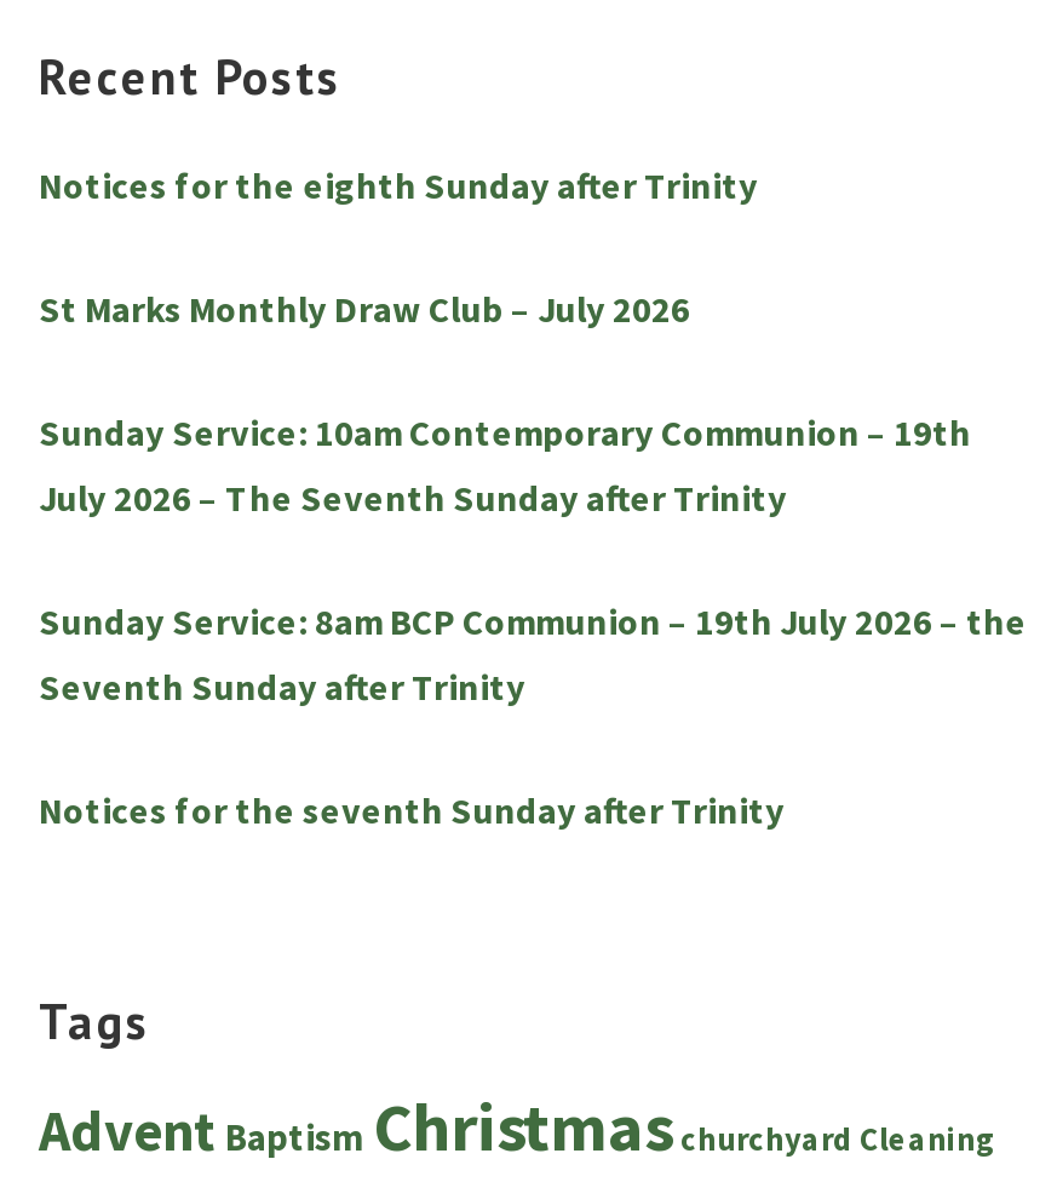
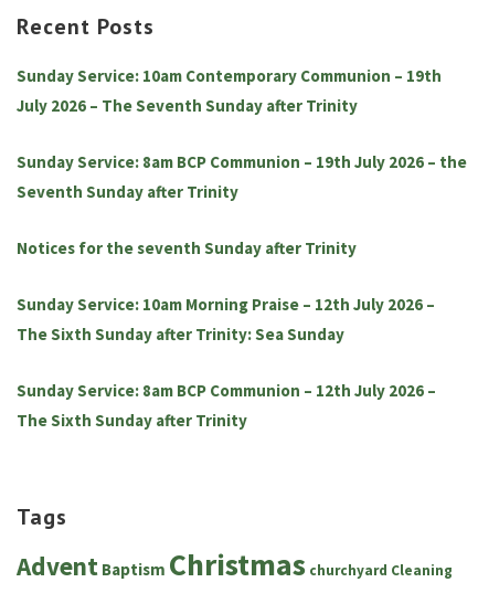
- Notices for the eighth Sunday after Trinity
- St Marks Monthly Draw Club – July 2026

moved up: Sunday Service: 10am Contemporary Communion – 19th | July 2026 – The Seventh Sunday after Trinity | Sunday Service: 8am BCP Communion – 19th July 2026 – the | Seventh Sunday after Trinity | Notices for the seventh Sunday after Trinity

+ Sunday Service: 10am Morning Praise – 12th July 2026 –
+ The Sixth Sunday after Trinity: Sea Sunday
+ Sunday Service: 8am BCP Communion – 12th July 2026 –
+ The Sixth Sunday after Trinity
